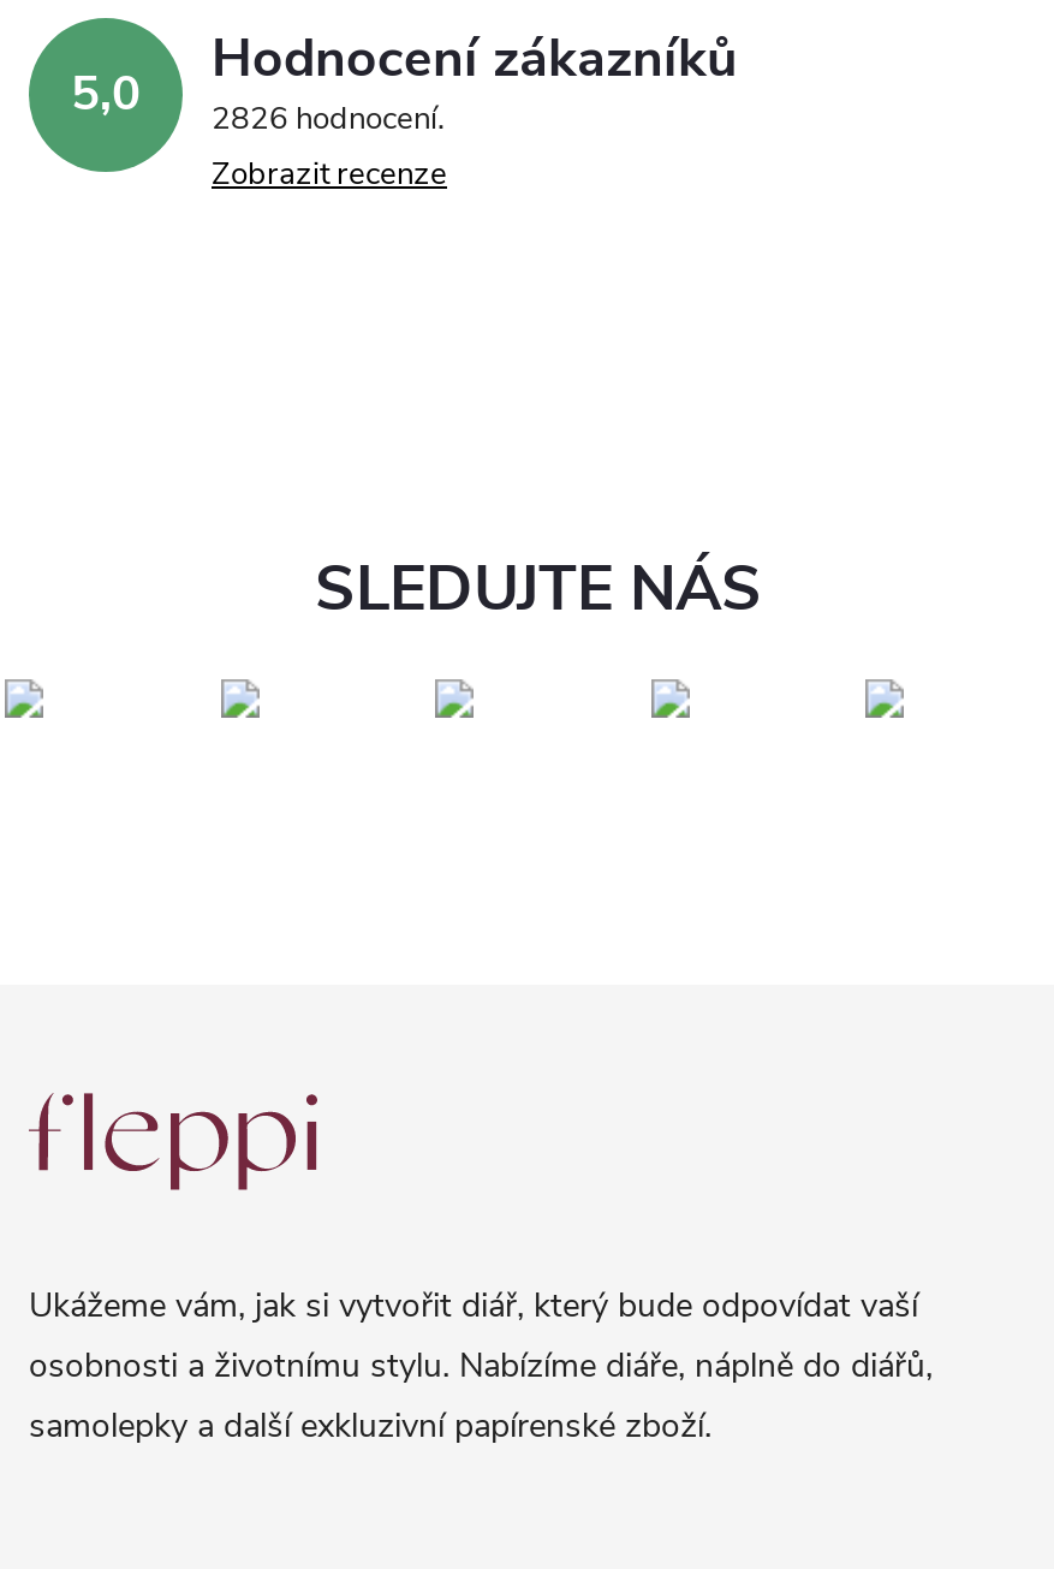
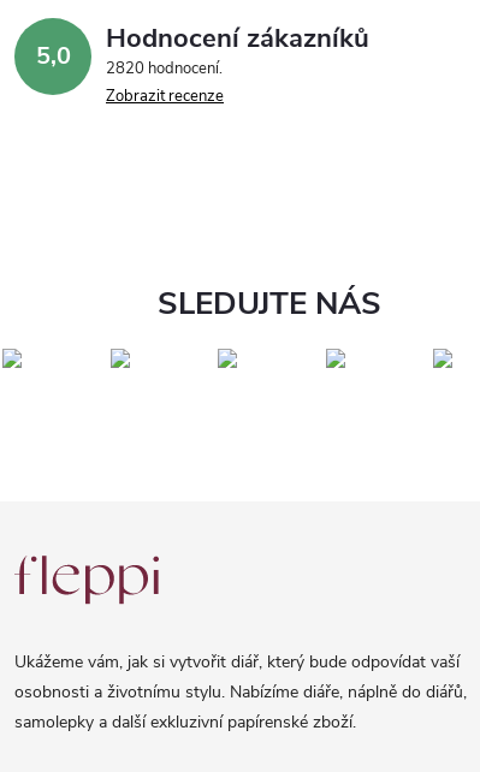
- 5,0 2826 hodnocení Hodnocení zákazníků
+ 5,0 2820 hodnocení Hodnocení zákazníků
